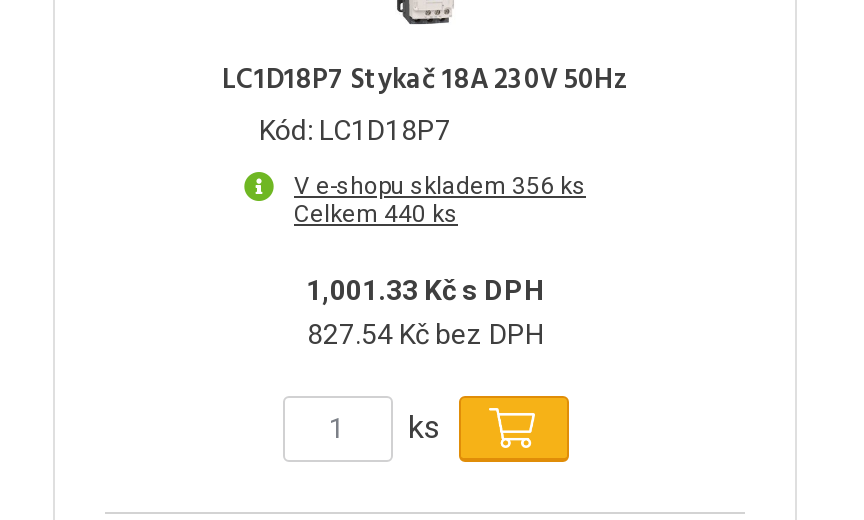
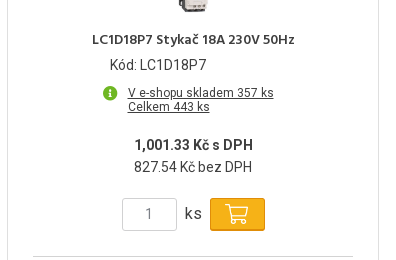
- V e-shopu skladem 356 ks
+ V e-shopu skladem 357 ks

- Celkem 440 ks
+ Celkem 443 ks
